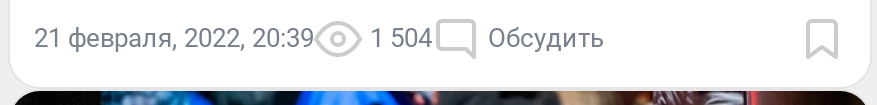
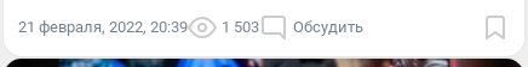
- 21 февраля, 2022, 20:39 1 504 Обсудить
+ 21 февраля, 2022, 20:39 1 503 Обсудить
